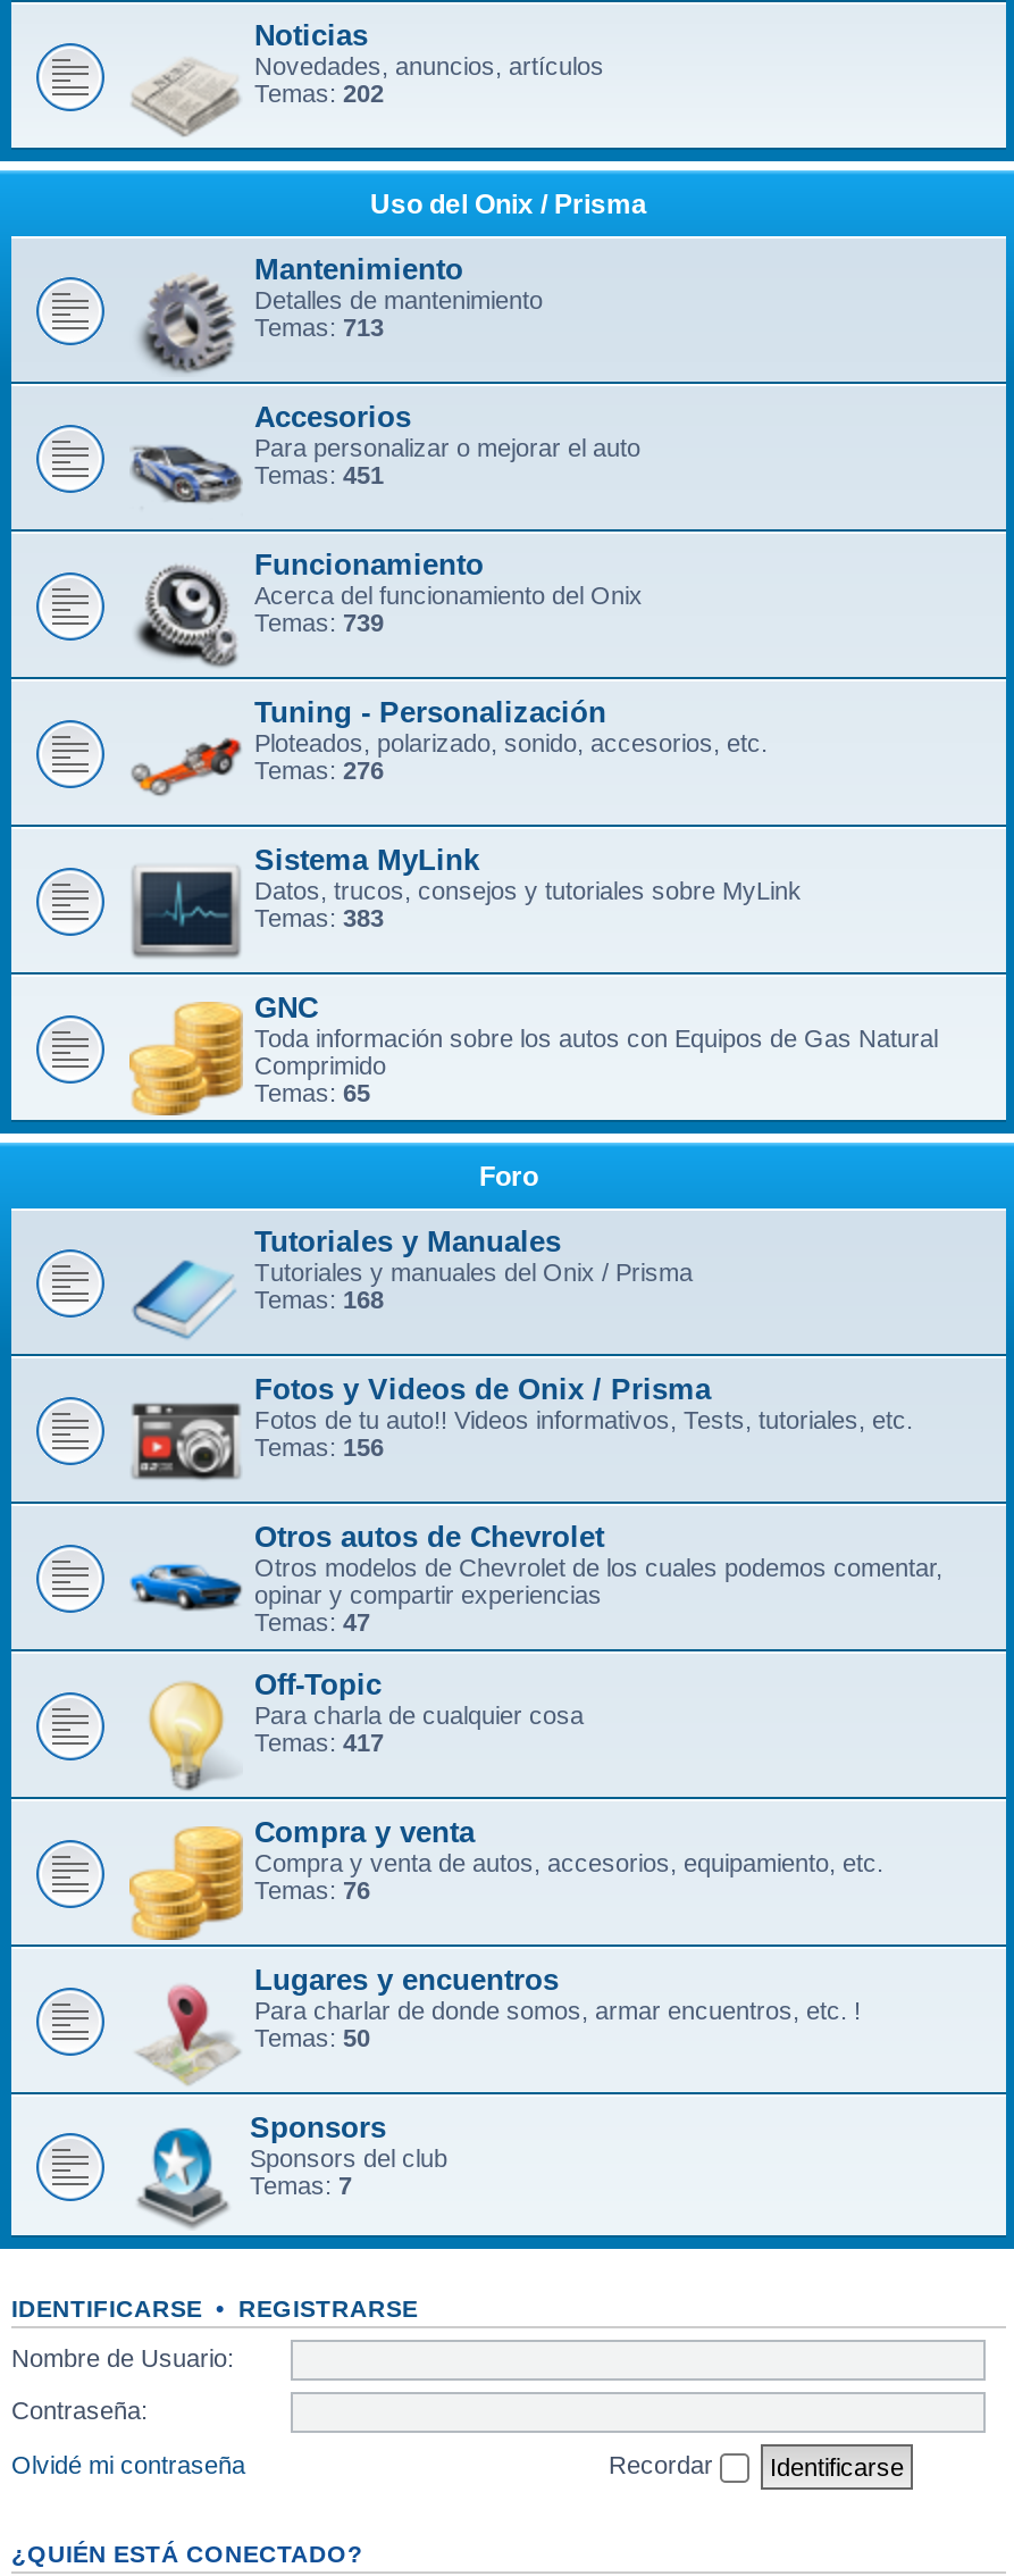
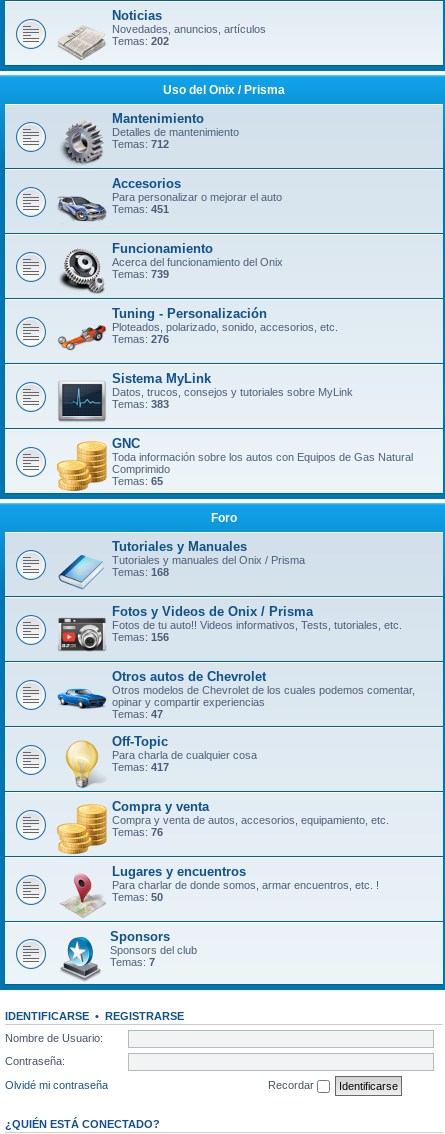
- Temas: 713
+ Temas: 712
